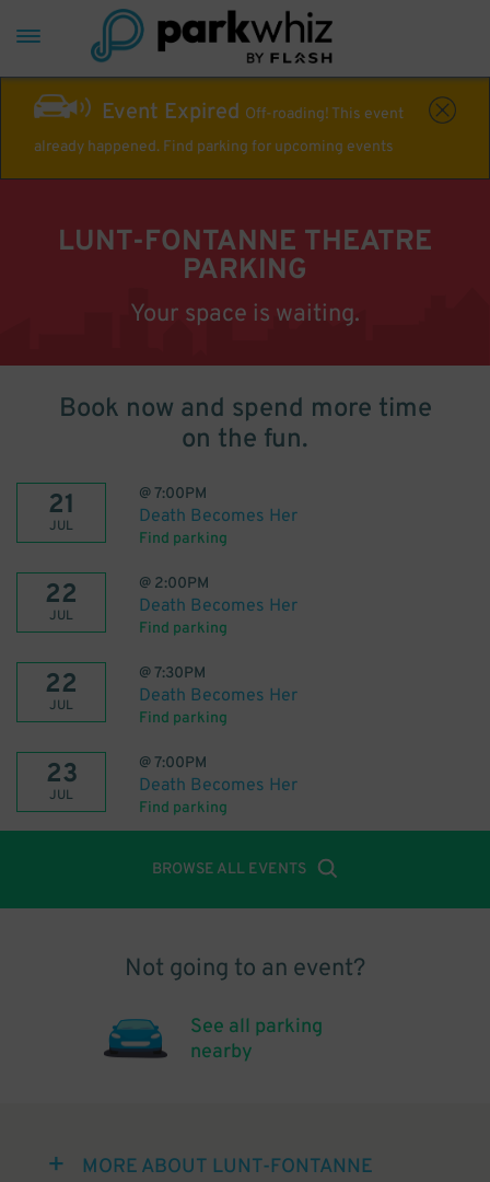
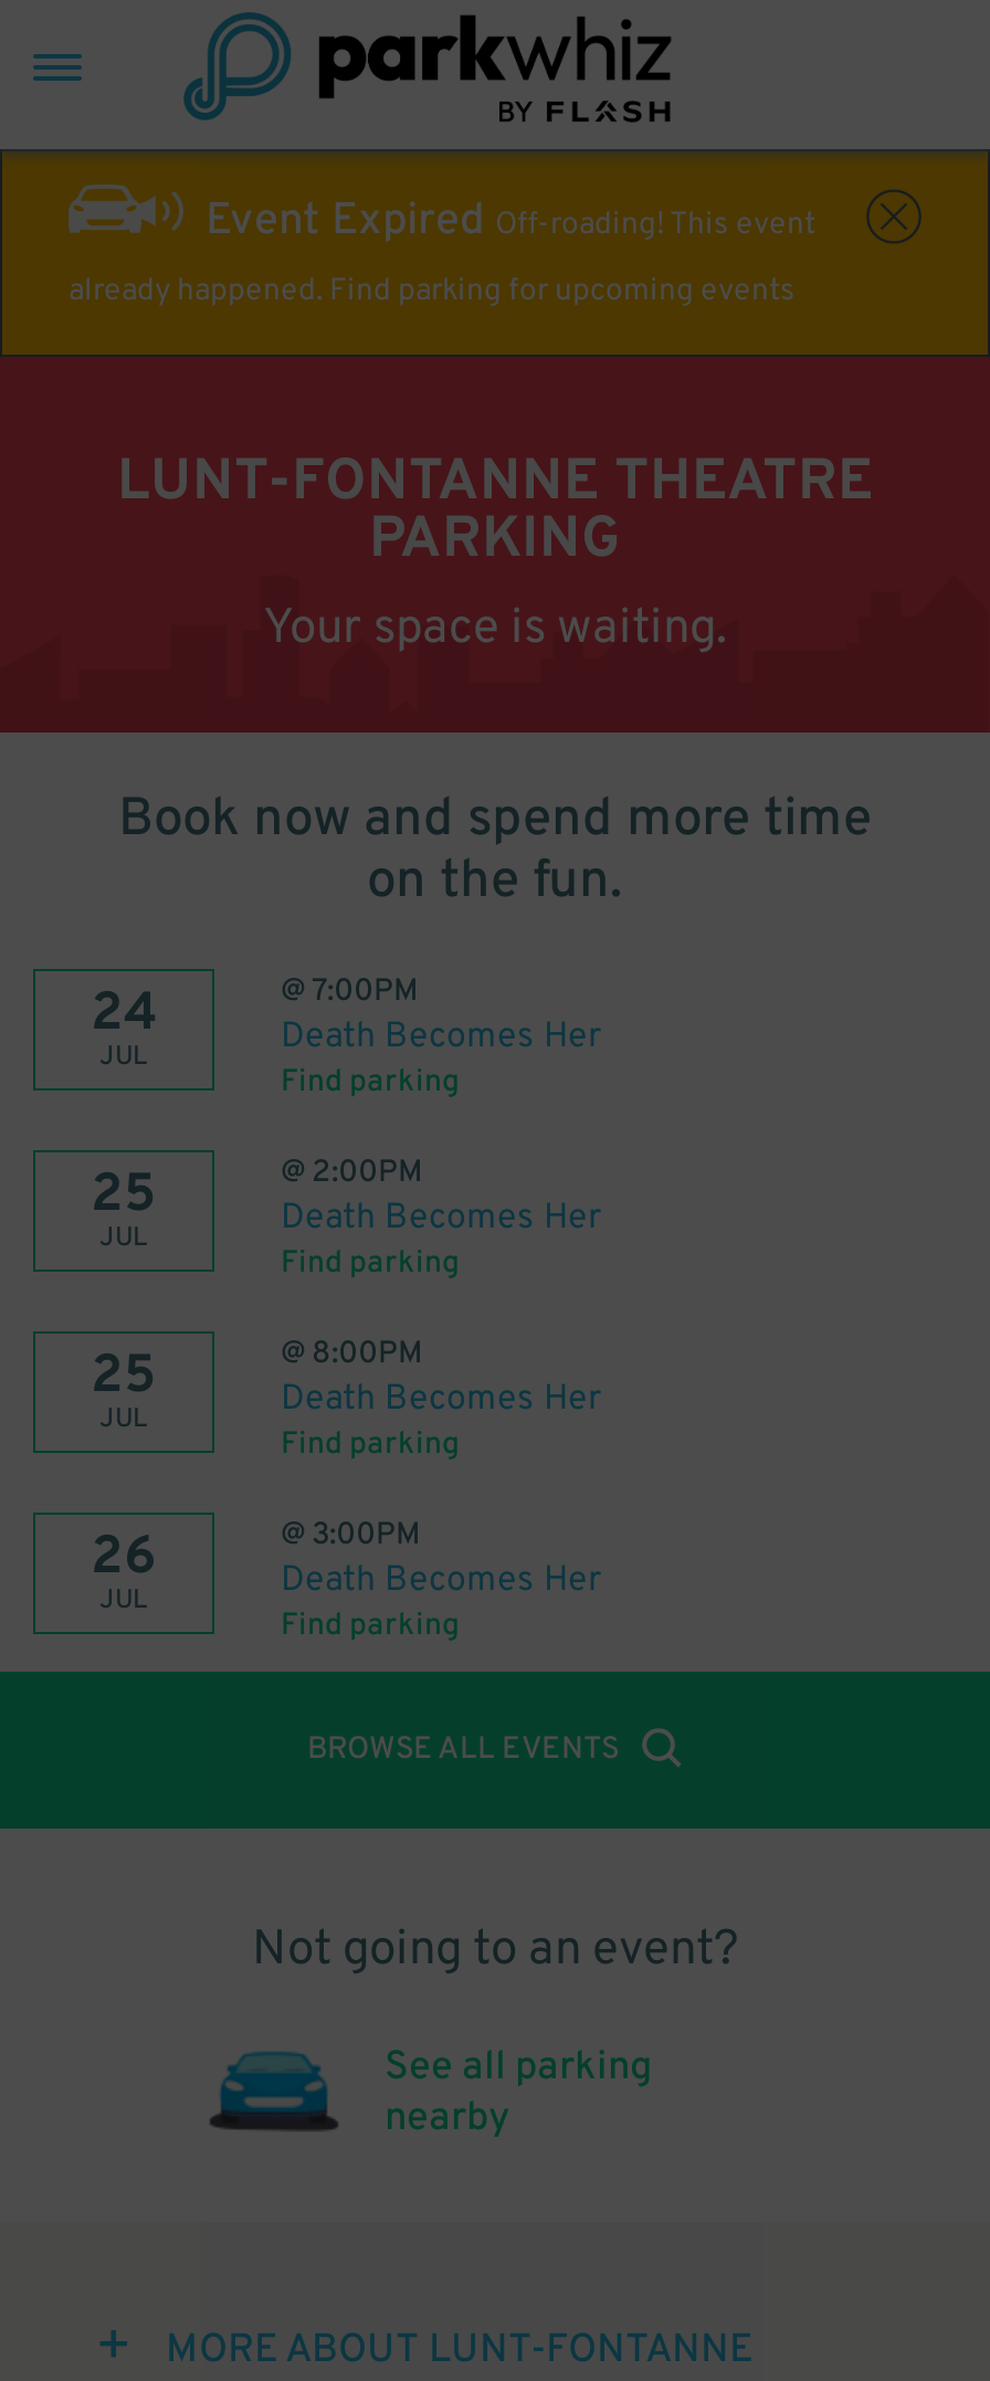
- 21
+ 24

- 22
+ 25

- 22
+ 25

- @ 7:30PM
+ @ 8:00PM

- 23
+ 26

- @ 7:00PM
+ @ 3:00PM
